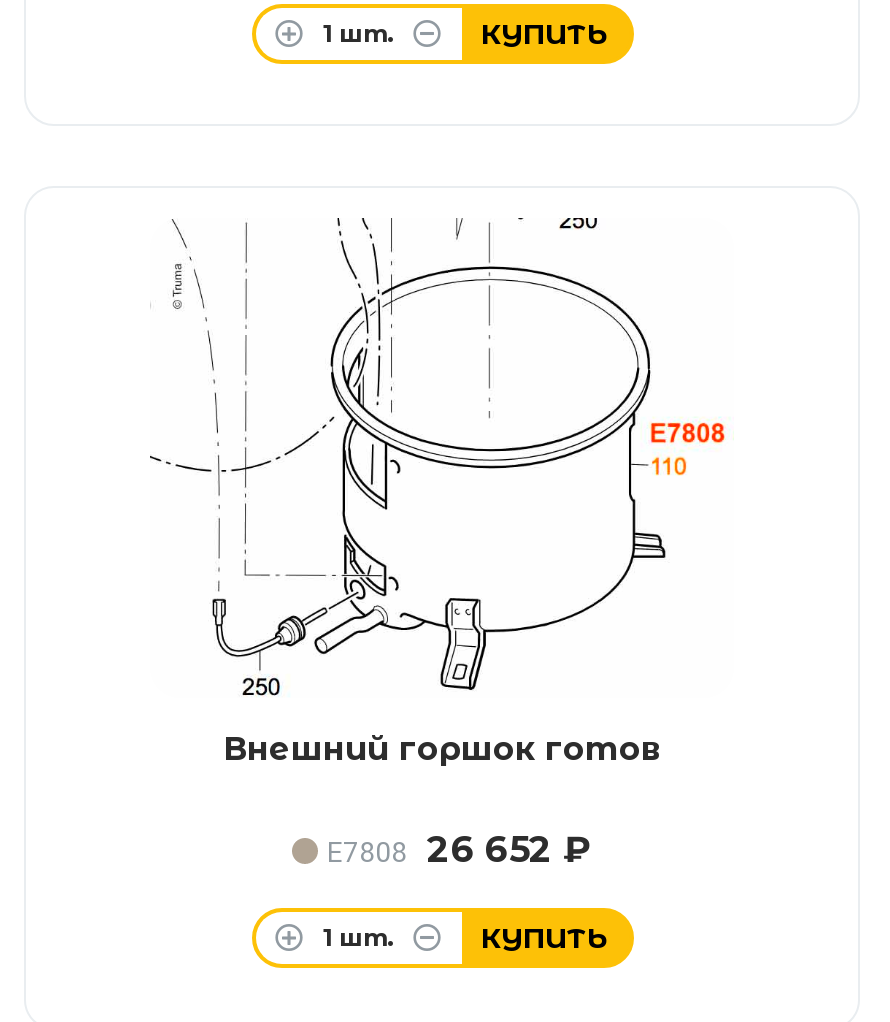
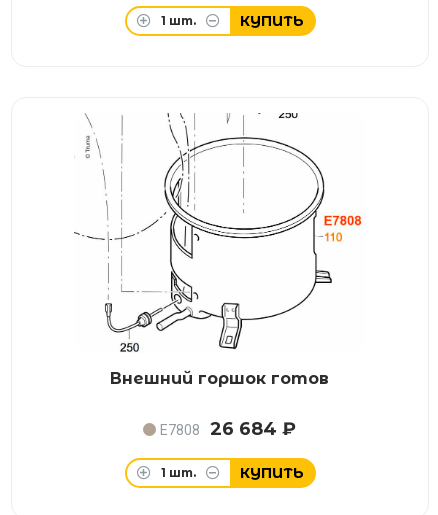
- E7808 26 652 ₽
+ E7808 26 684 ₽
